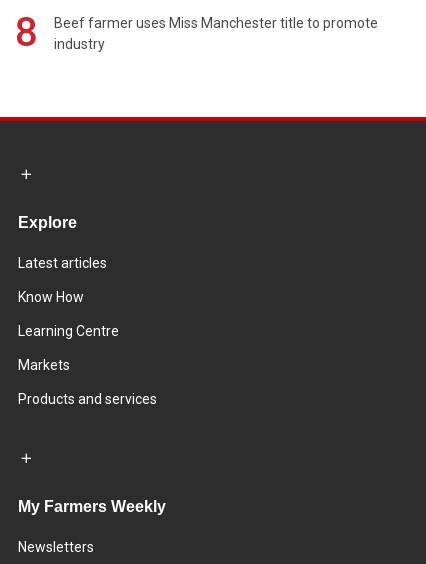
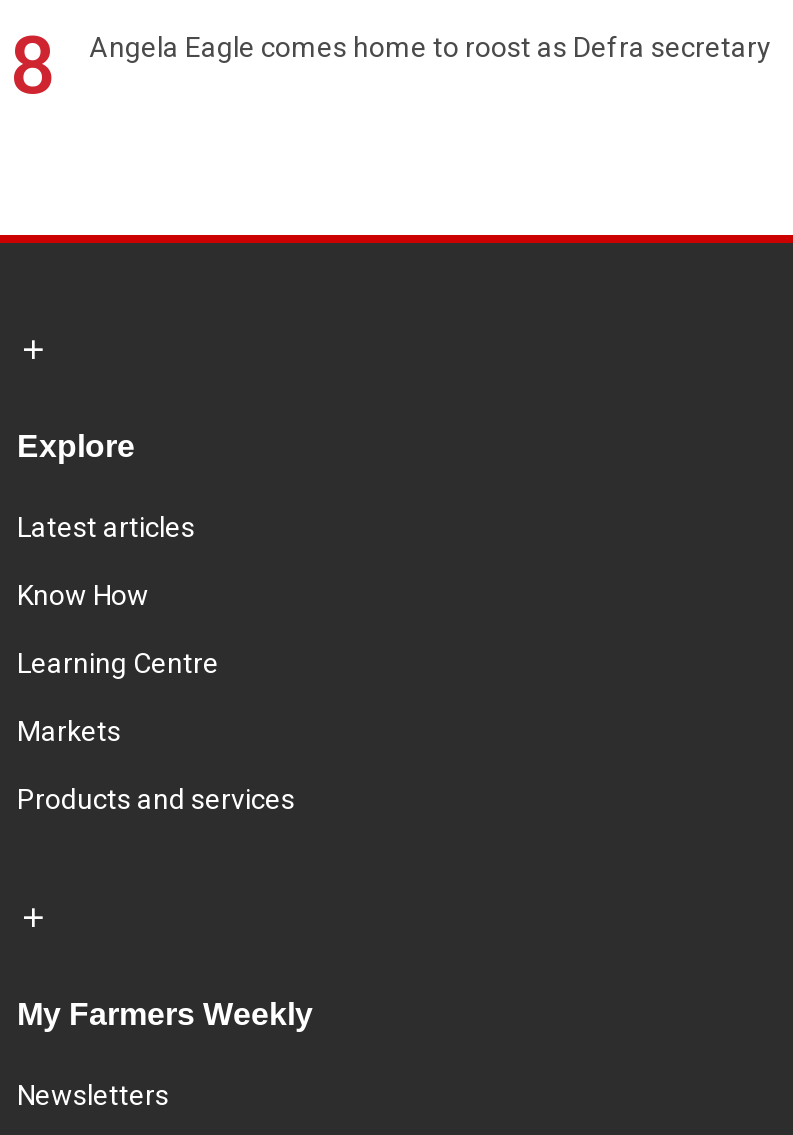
- Beef farmer uses Miss Manchester title to promote
- industry
+ Angela Eagle comes home to roost as Defra secretary
